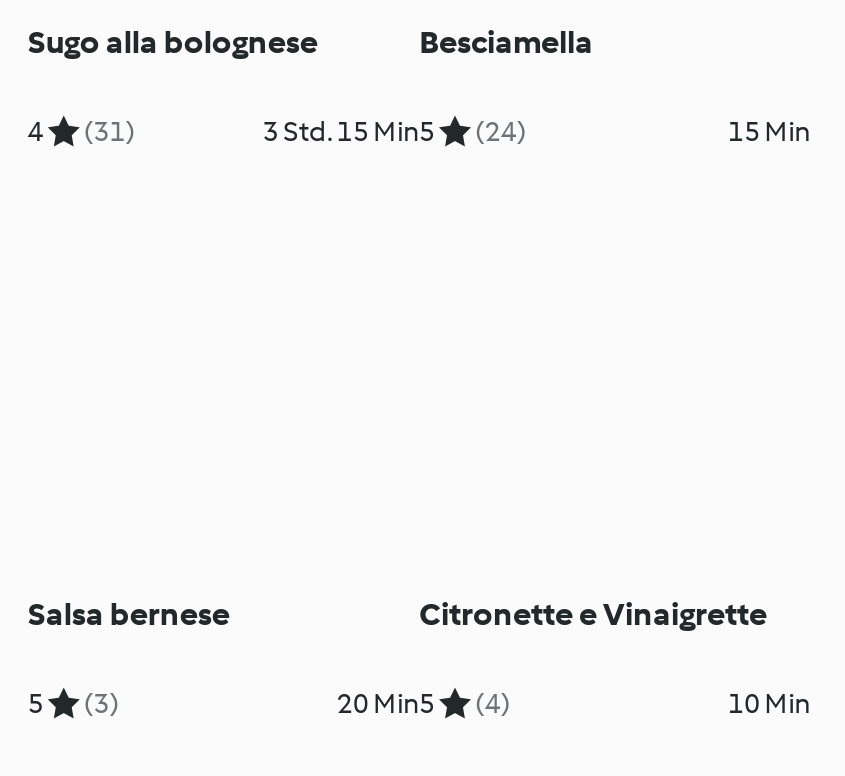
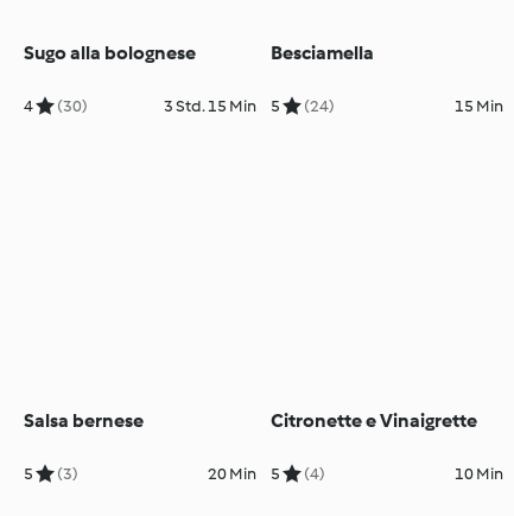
- 4 (31)
+ 4 (30)
